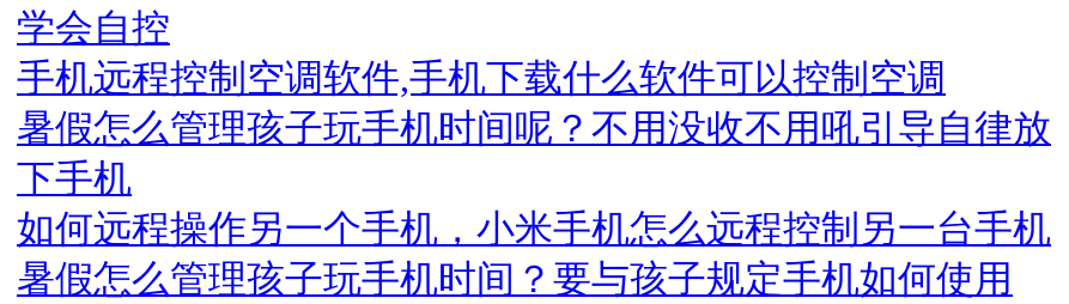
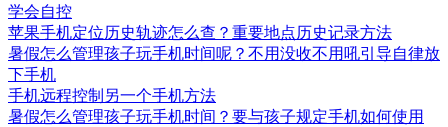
- 手机远程控制空调软件,手机下载什么软件可以控制空调
+ 苹果手机定位历史轨迹怎么查？重要地点历史记录方法

- 如何远程操作另一个手机，小米手机怎么远程控制另一台手机
+ 手机远程控制另一个手机方法
